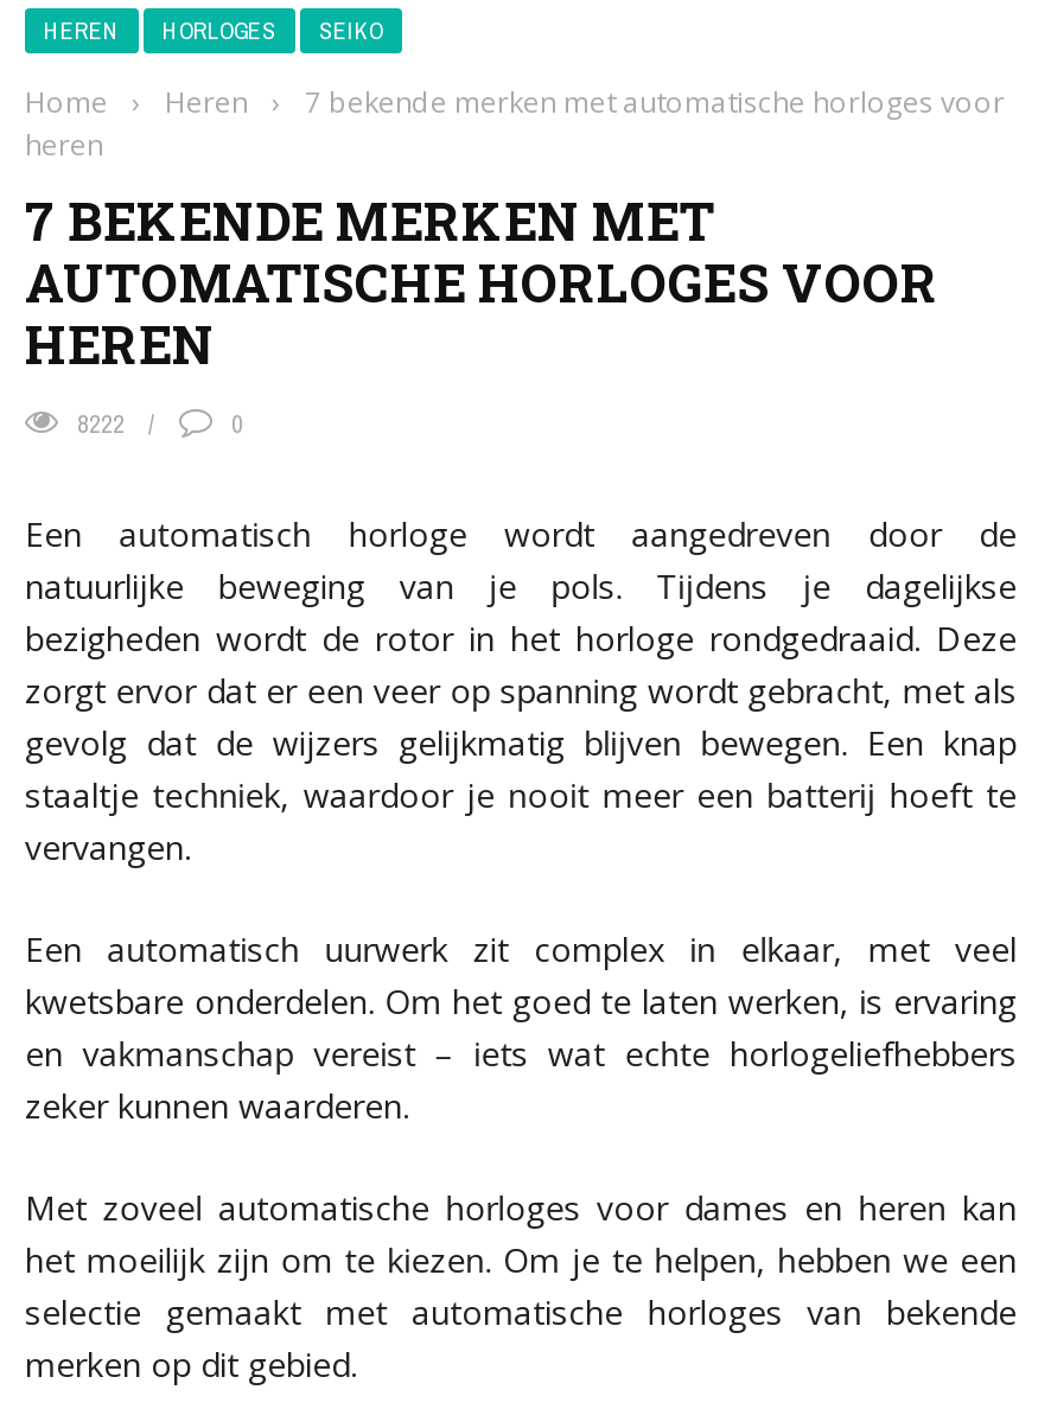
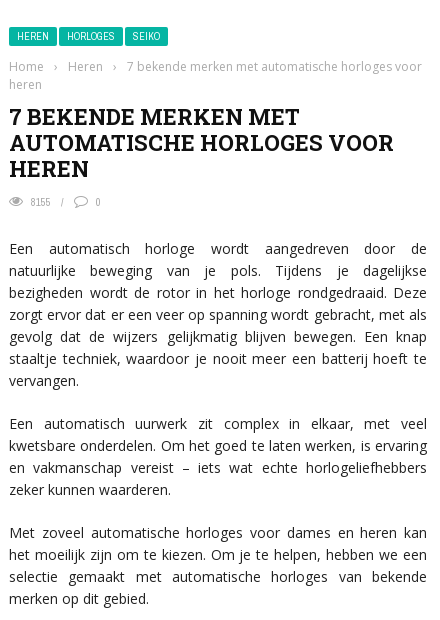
- 8222
+ 8155
